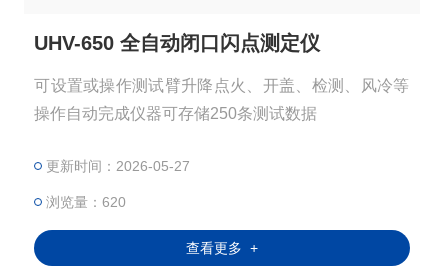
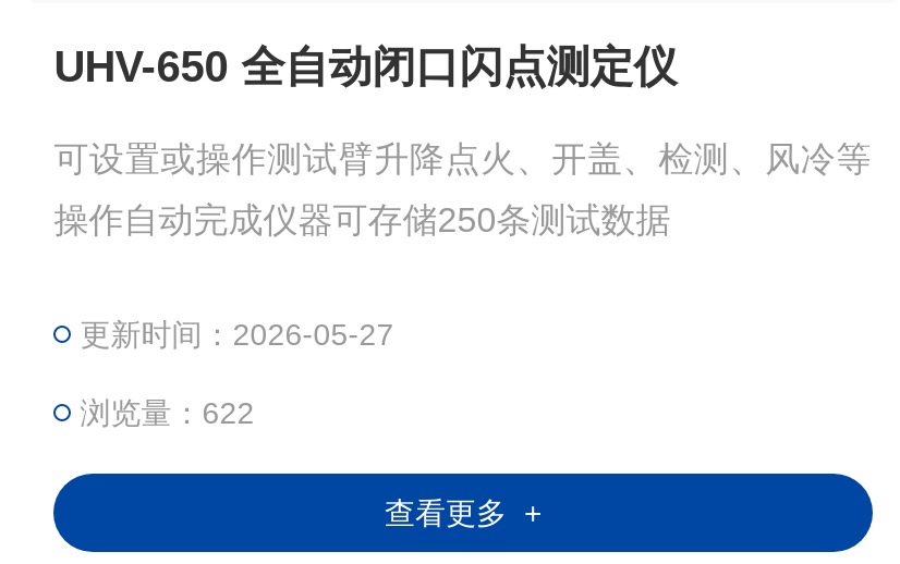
- 浏览量：620
+ 浏览量：622
